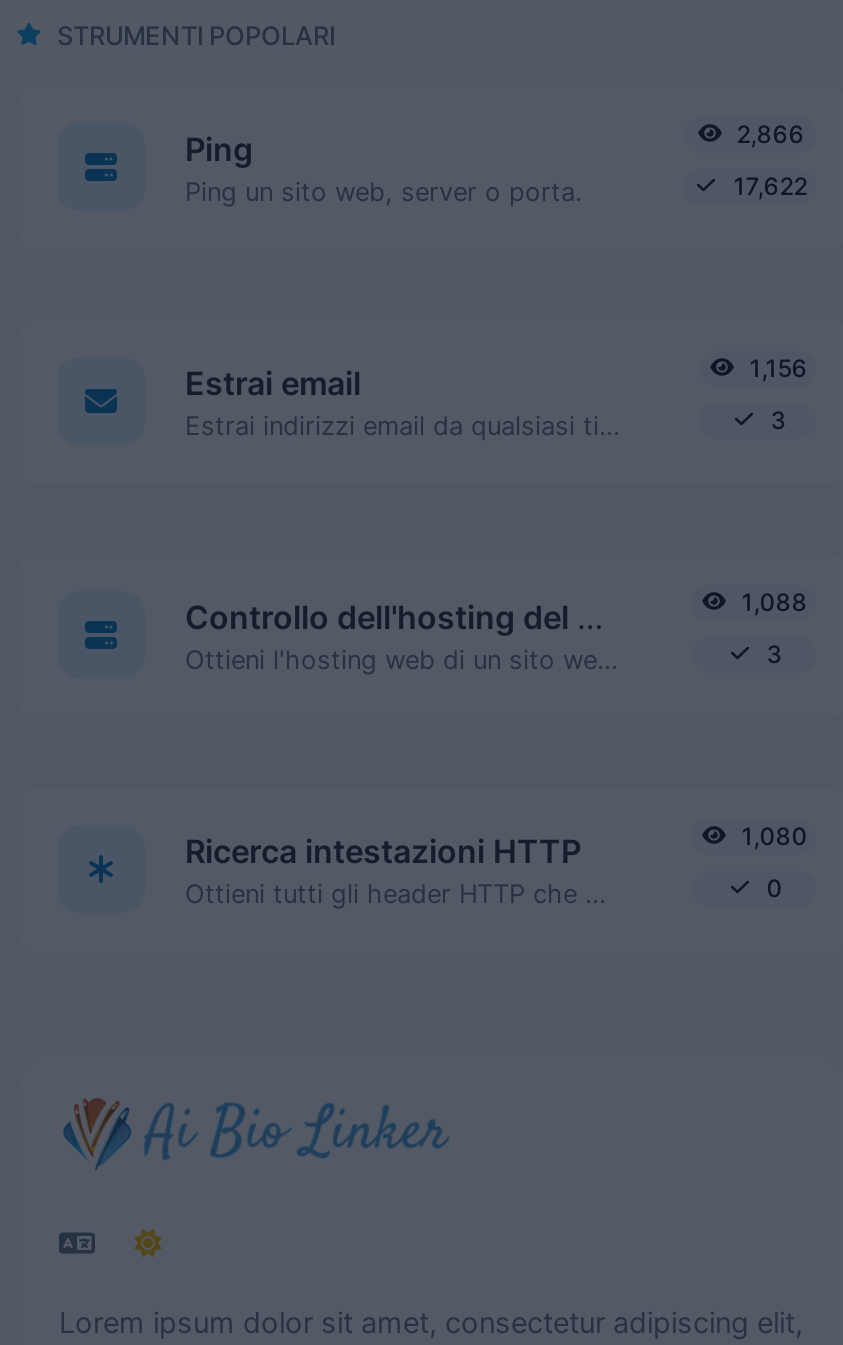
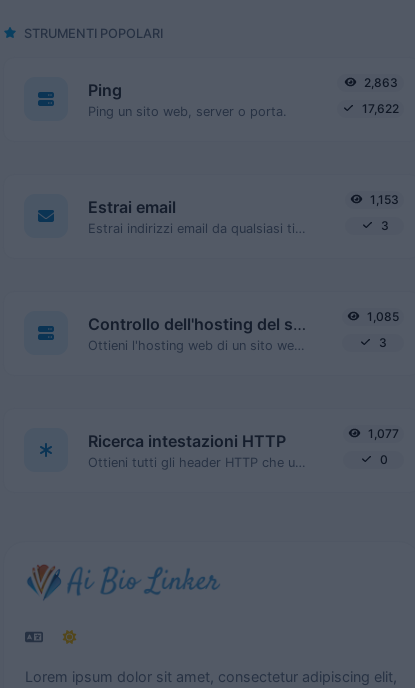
- 2,866
+ 2,863

- 1,156
+ 1,153

- 1,088
+ 1,085

- 1,080
+ 1,077
